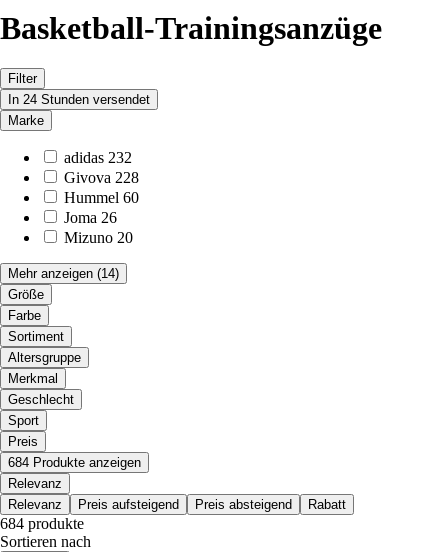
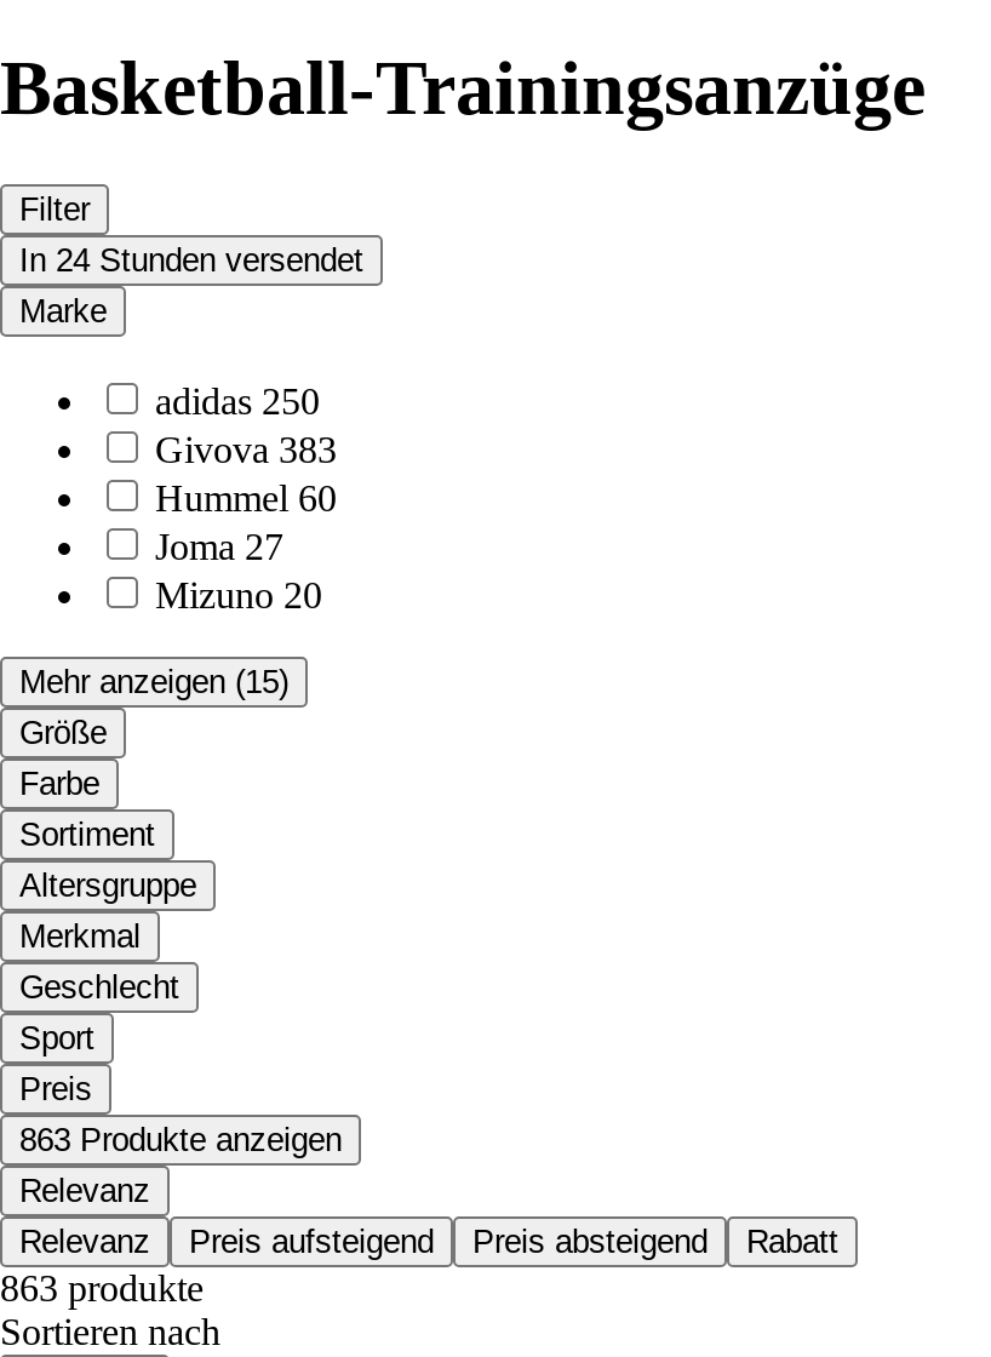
- adidas 232
+ adidas 250

- Givova 228
+ Givova 383

- Joma 26
+ Joma 27

- Mehr anzeigen (14)
+ Mehr anzeigen (15)

- 684 Produkte anzeigen
+ 863 Produkte anzeigen

- 684 produkte
+ 863 produkte
